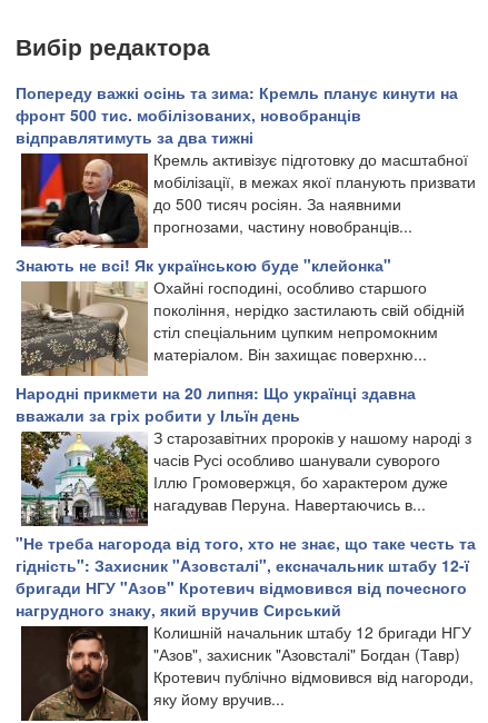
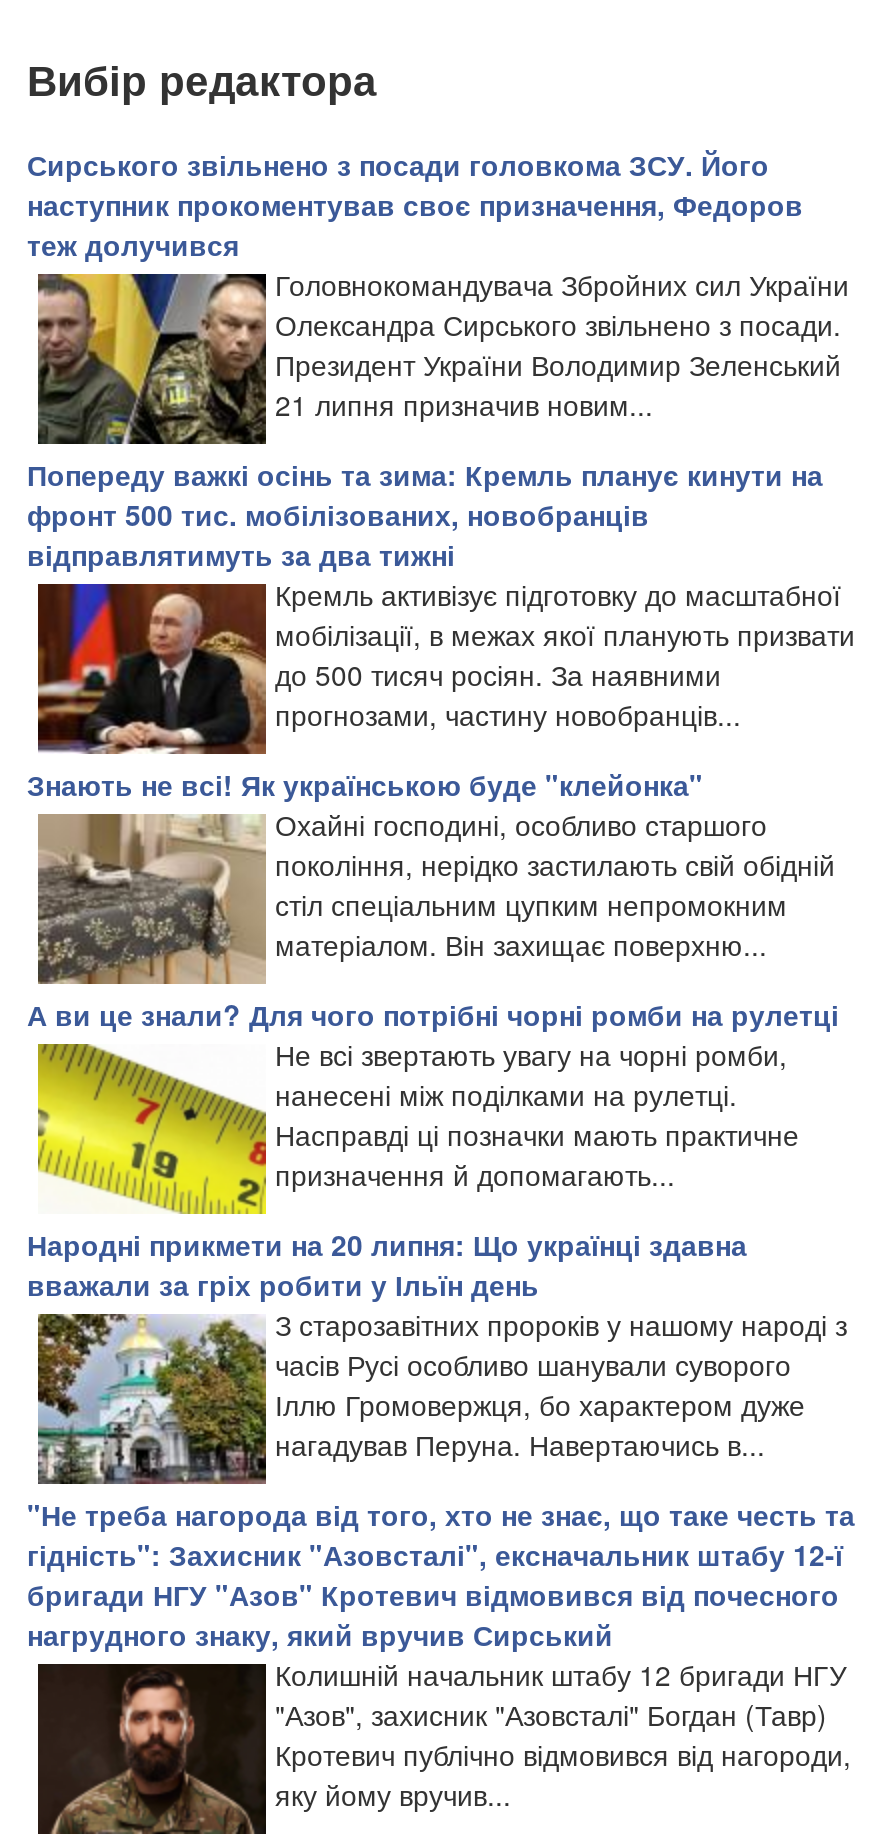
+ [image]
+ Сирського звільнено з посади головкома ЗСУ. Його
+ наступник прокоментував своє призначення, Федоров
+ теж долучився
+ Головнокомандувача Збройних сил України
+ Олександра Сирського звільнено з посади.
+ Президент України Володимир Зеленський
+ 21 липня призначив новим...

+ [image]
+ А ви це знали? Для чого потрібні чорні ромби на рулетці
+ Не всі звертають увагу на чорні ромби,
+ нанесені між поділками на рулетці.
+ Насправді ці позначки мають практичне
+ призначення й допомагають...
